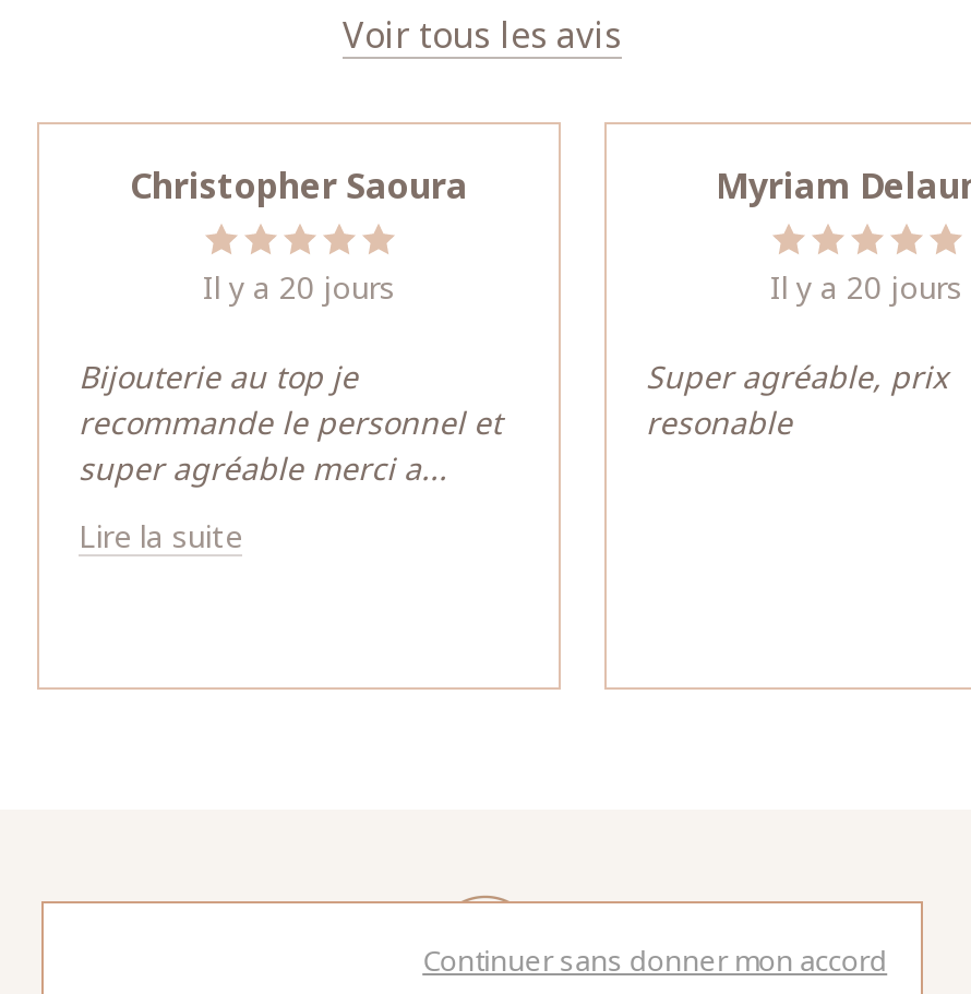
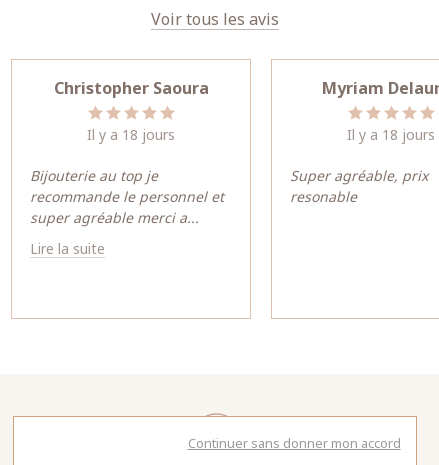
- Il y a 20 jours
+ Il y a 18 jours

- Il y a 20 jours
+ Il y a 18 jours
